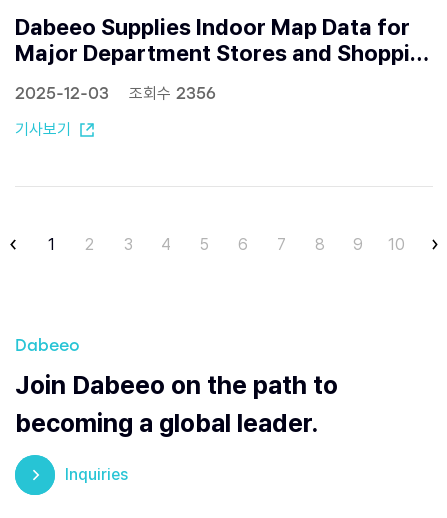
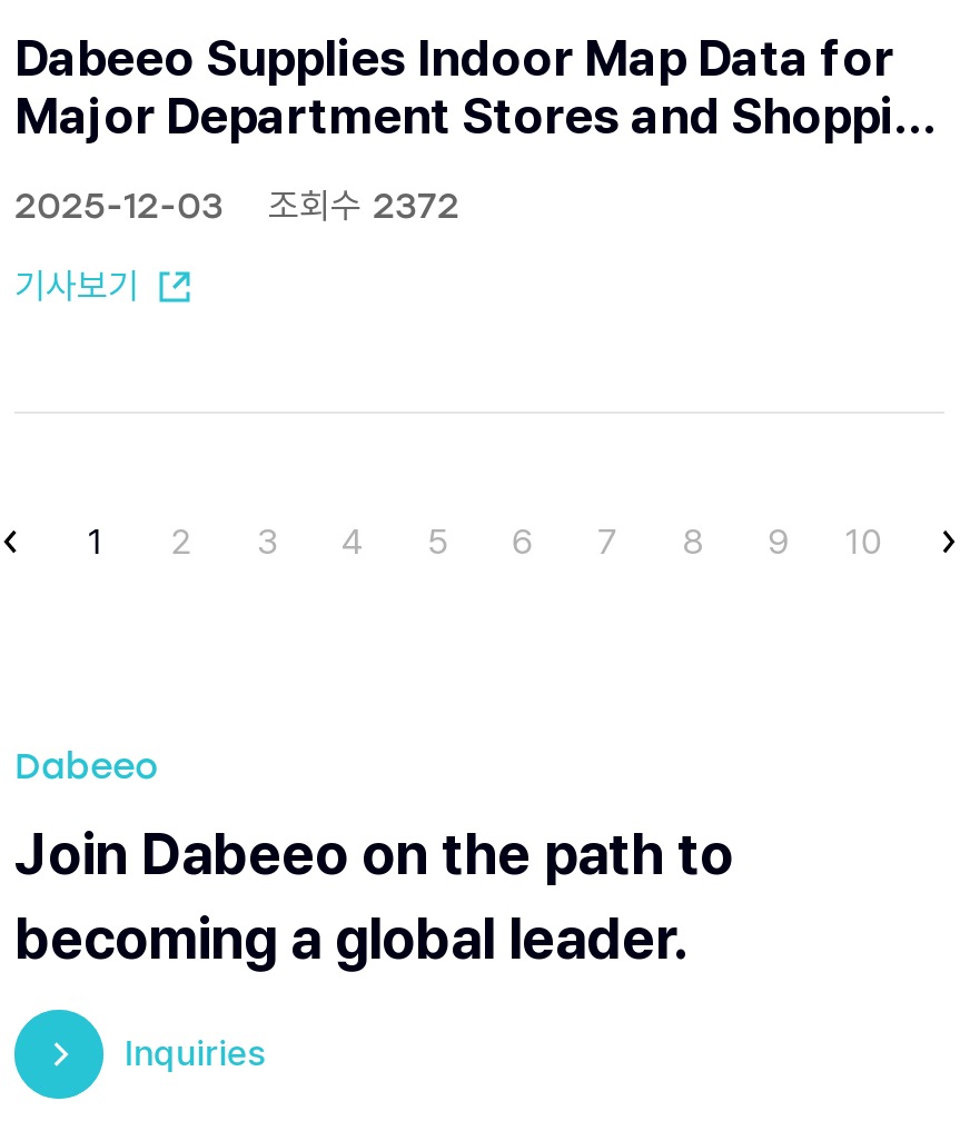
- 2025-12-03 조회수 2356
+ 2025-12-03 조회수 2372
